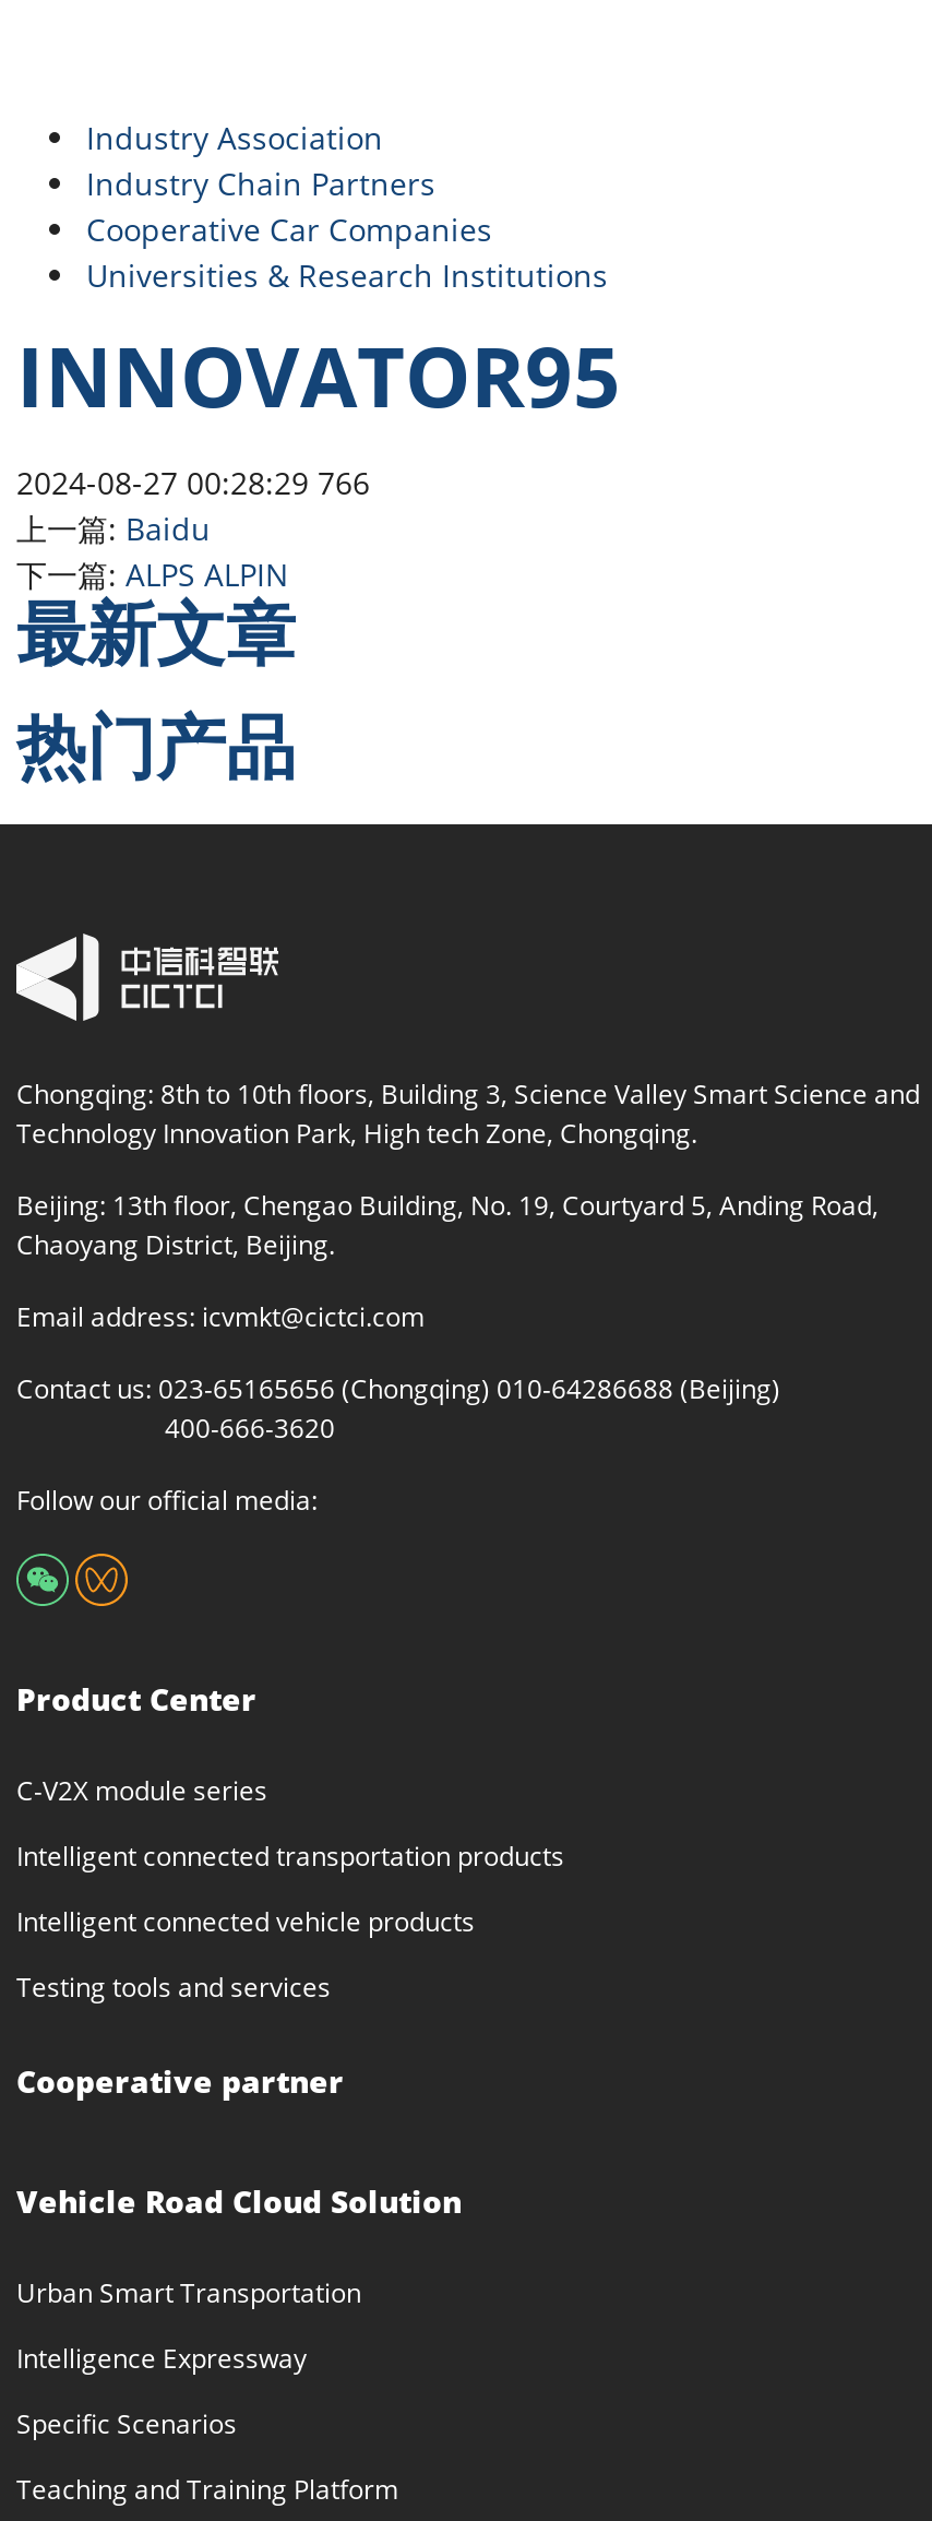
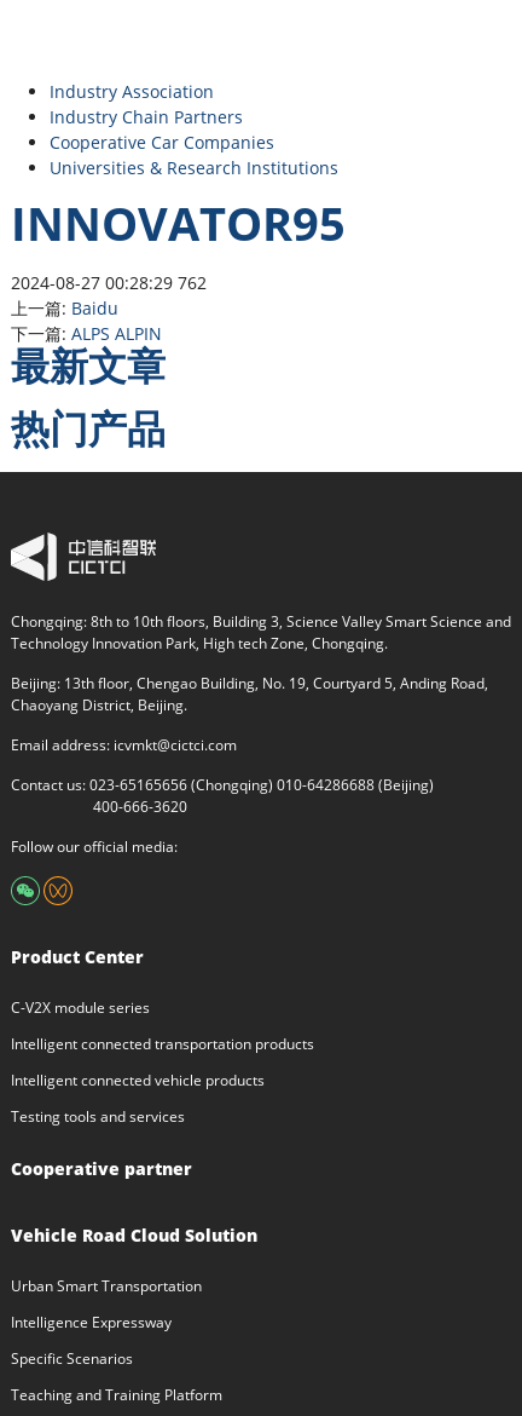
- 2024-08-27 00:28:29 766
+ 2024-08-27 00:28:29 762
